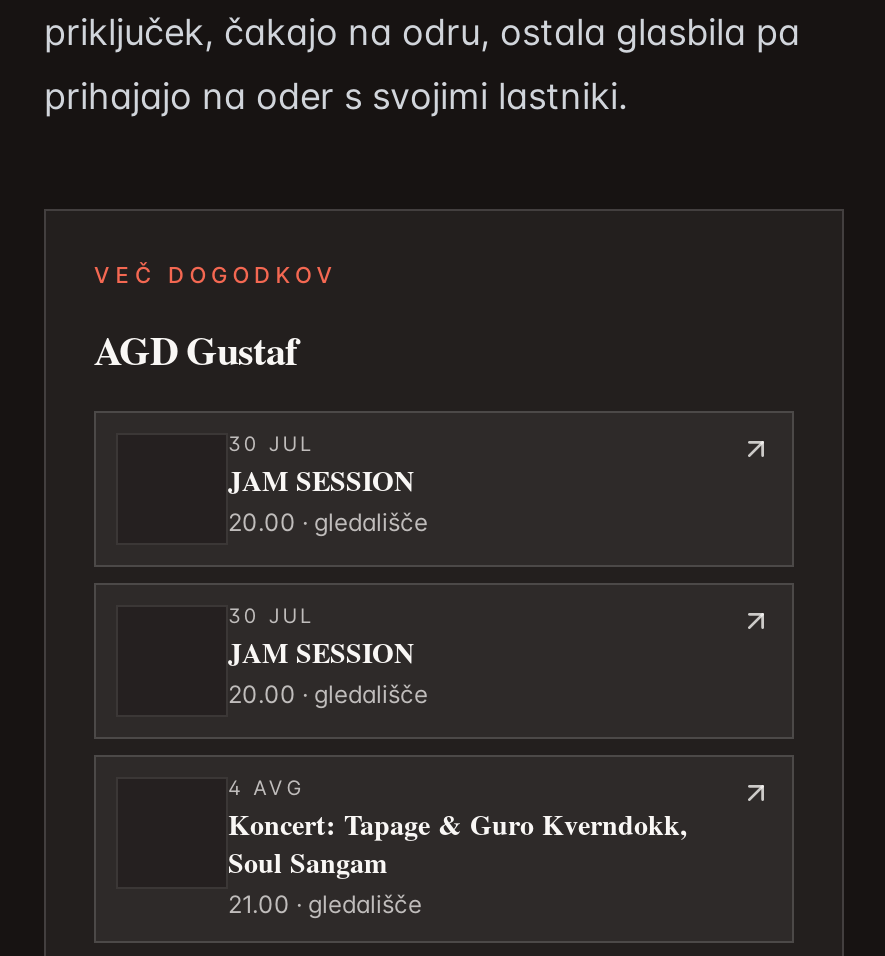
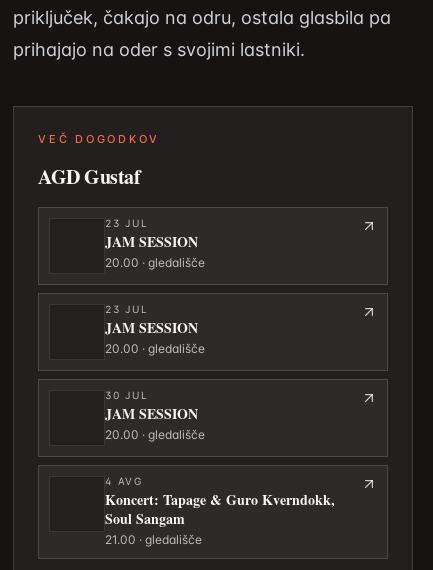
- 30 JUL
+ 23 JUL
+ JAM SESSION
+ 20.00 · gledališče
+ 23 JUL
